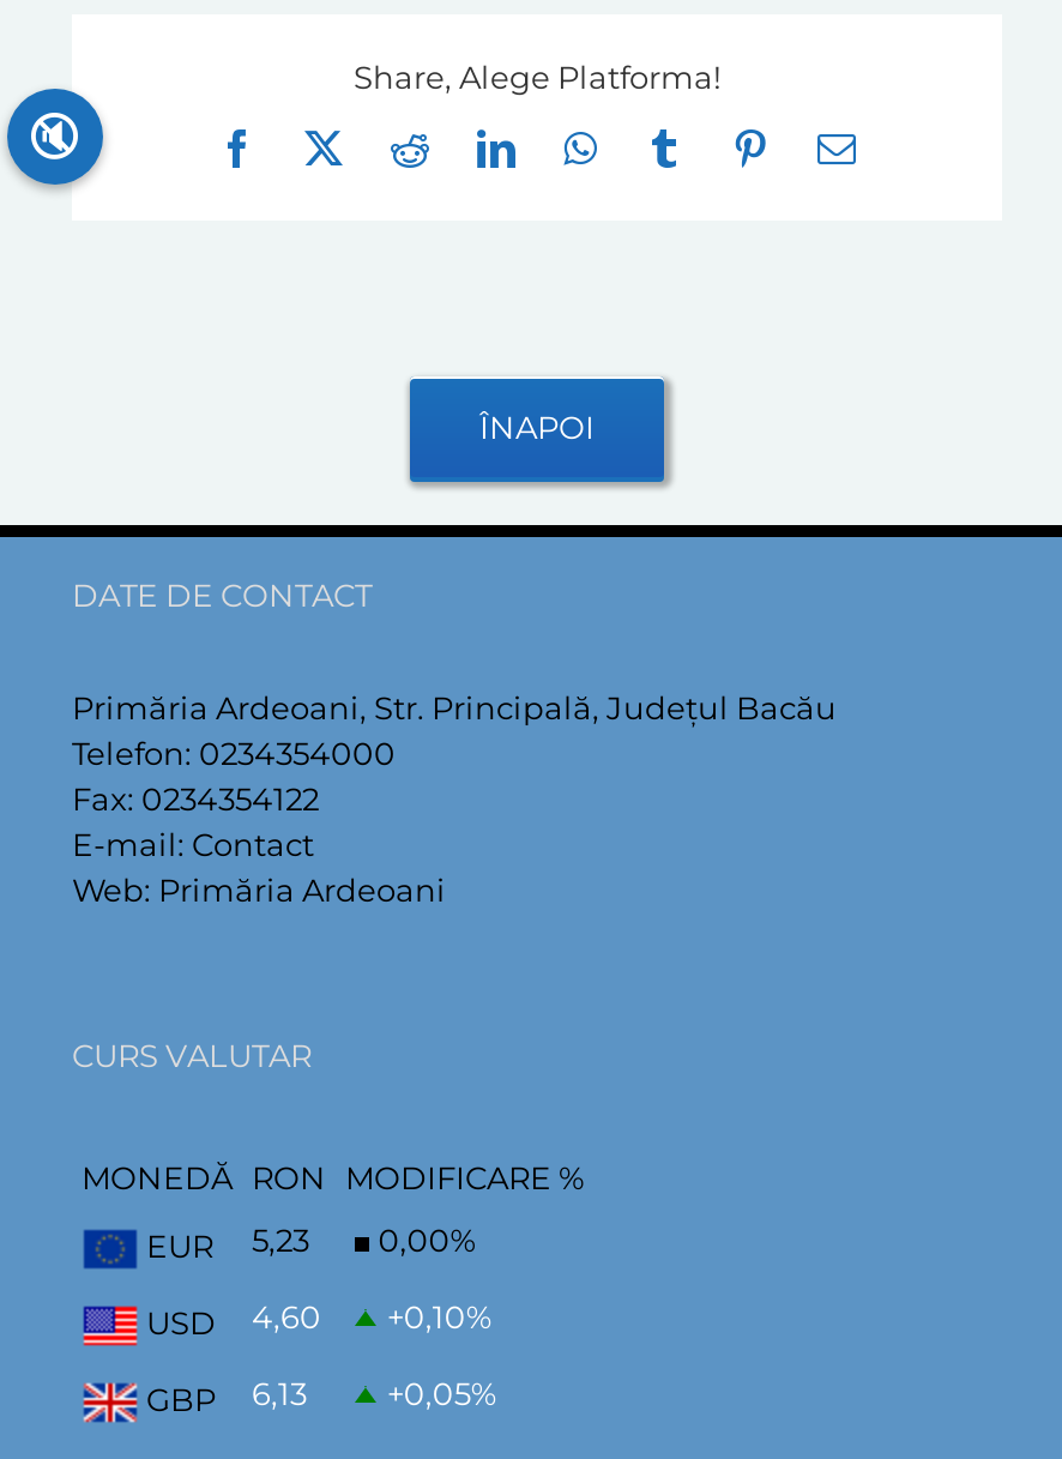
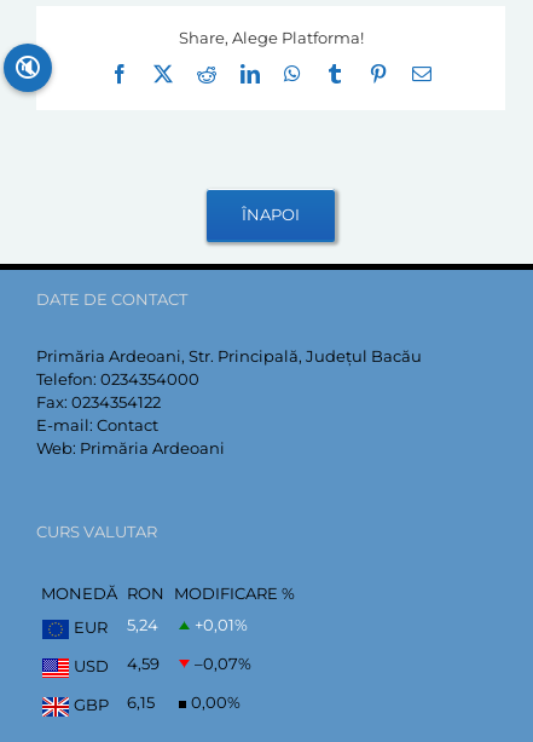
- 5,23
+ 5,24

- 0,00%
+ +0,01%

- 4,60
+ 4,59

- +0,10%
+ –0,07%

- 6,13
+ 6,15

- +0,05%
+ 0,00%
